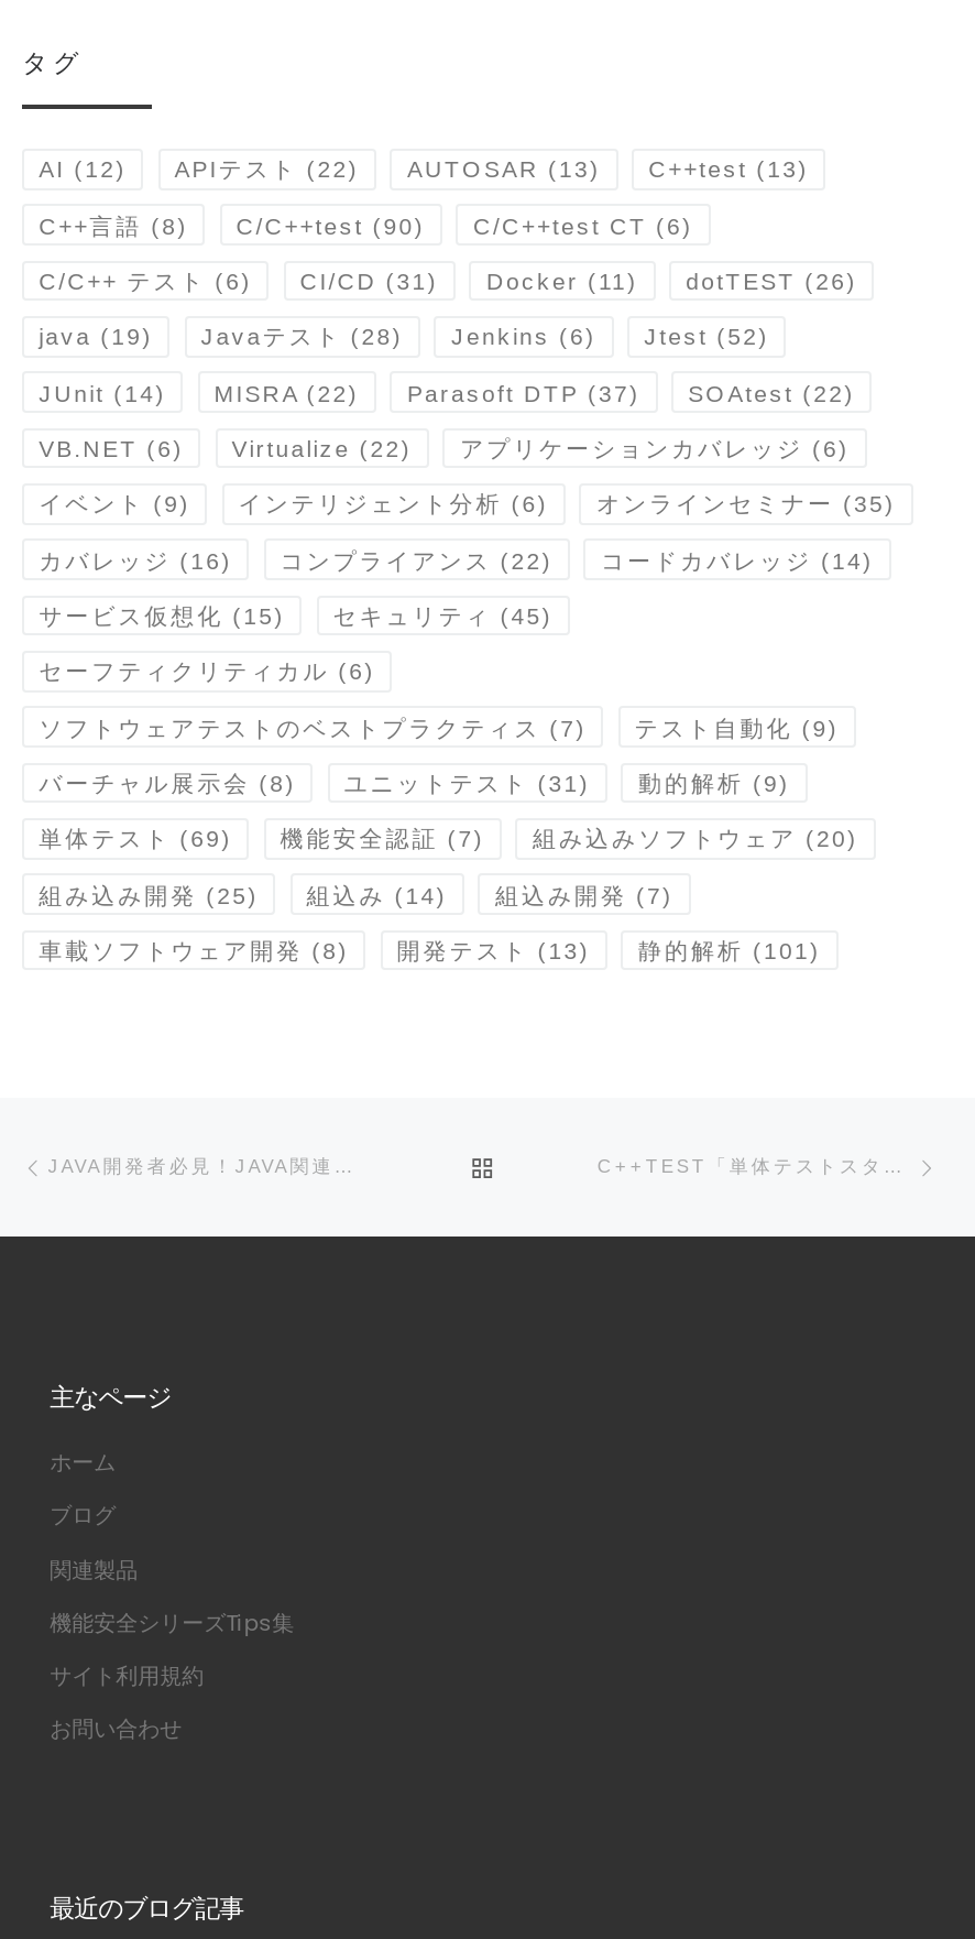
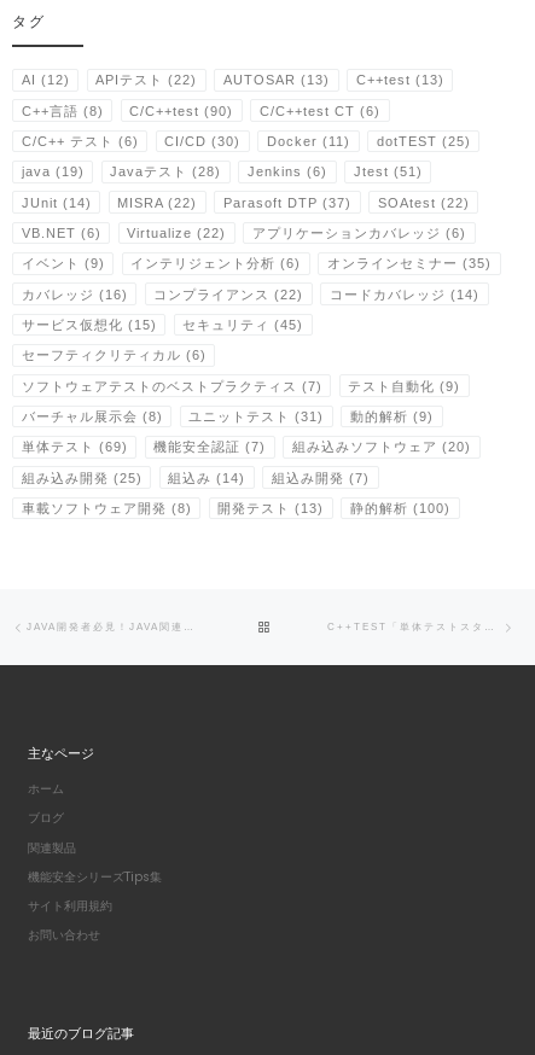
- CI/CD (31)
+ CI/CD (30)

- dotTEST (26)
+ dotTEST (25)

- java (19) Javaテスト(28) Jenkins (6) Jtest (52)
+ java (19) Javaテスト(28) Jenkins (6) Jtest (51)

- 車載ソフトウェア開発(8) 開発テスト(13) 静的解析(101)
+ 車載ソフトウェア開発(8) 開発テスト(13) 静的解析(100)
